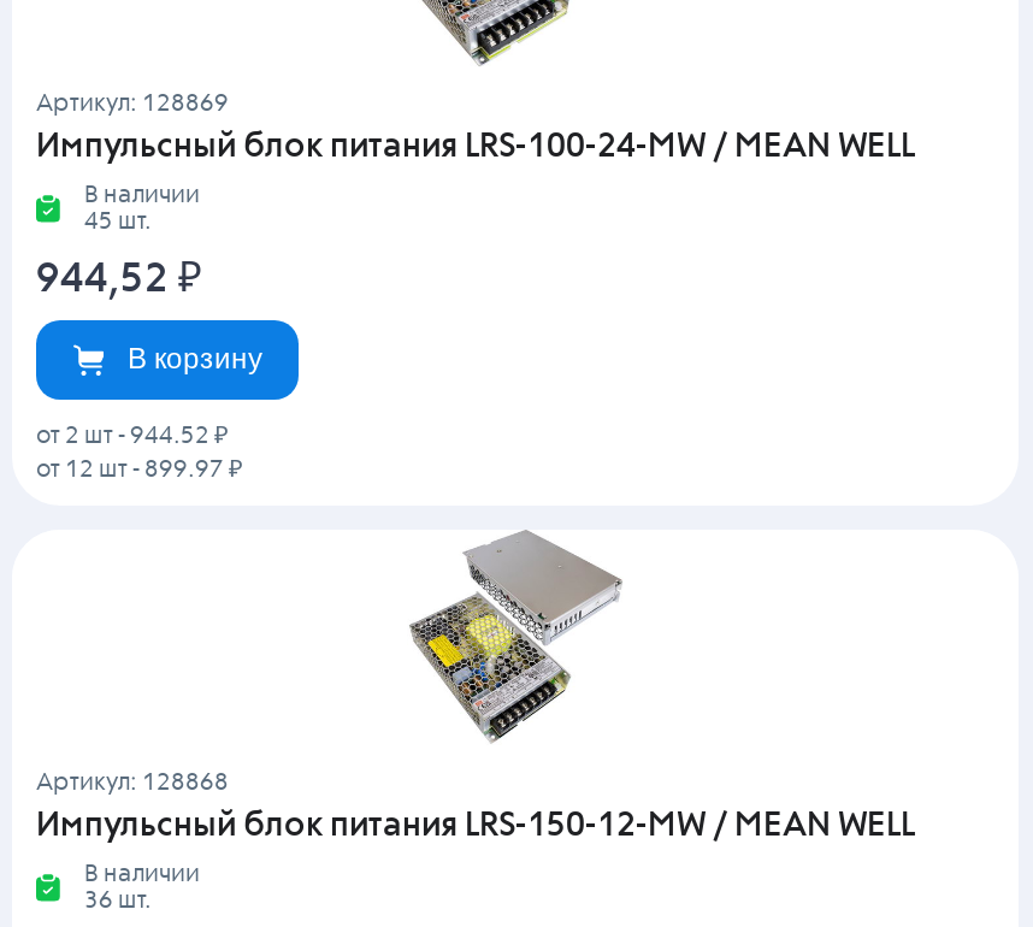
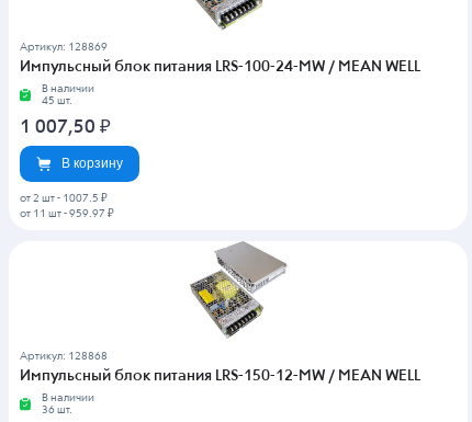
- 944,52 ₽
+ 1 007,50 ₽

- от 2 шт - 944.52 ₽
+ от 2 шт - 1007.5 ₽

- от 12 шт - 899.97 ₽
+ от 11 шт - 959.97 ₽
